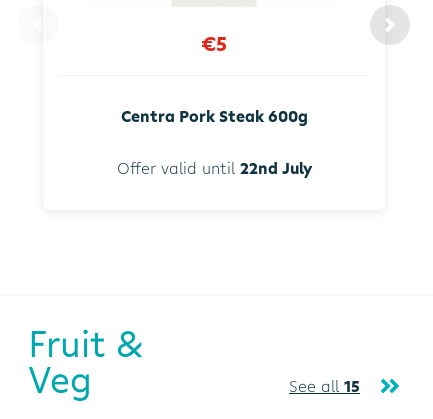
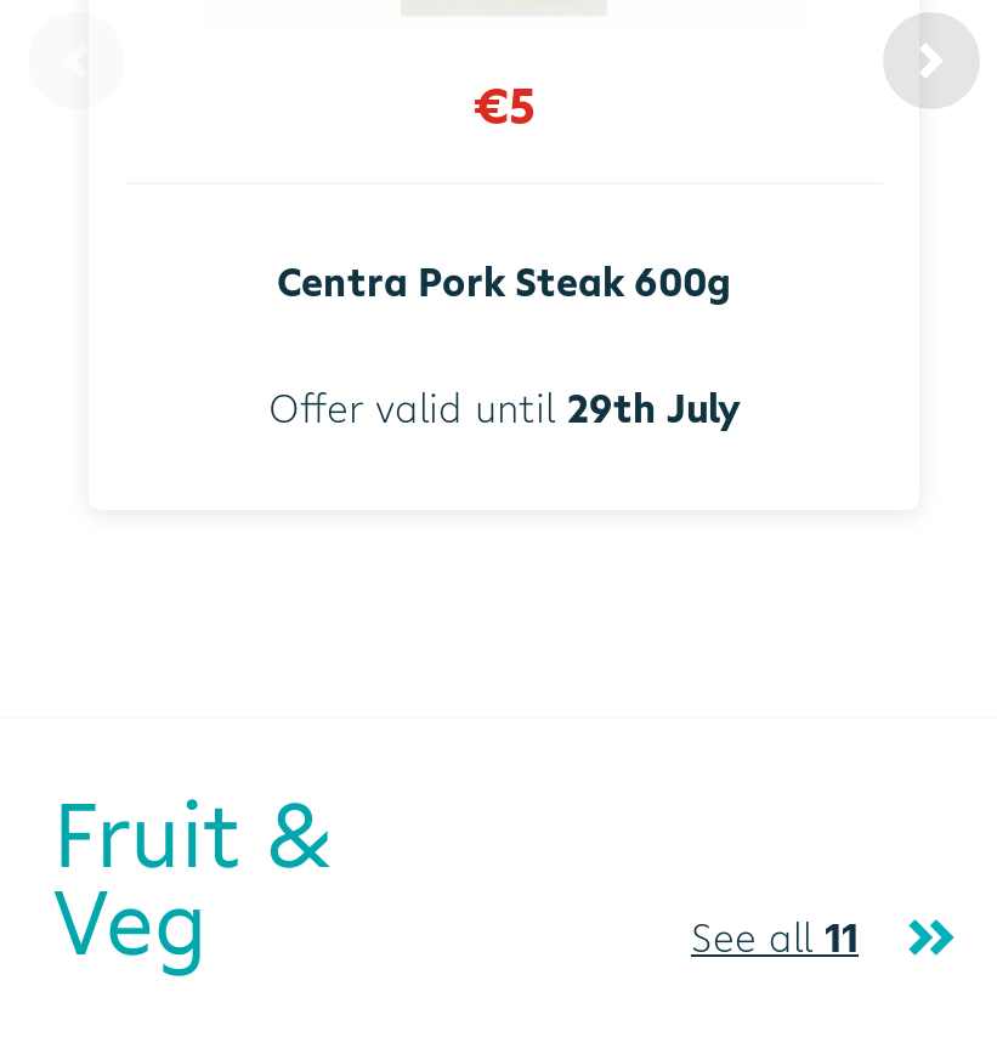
- Offer valid until 22nd July
+ Offer valid until 29th July

- See all 15
+ See all 11
